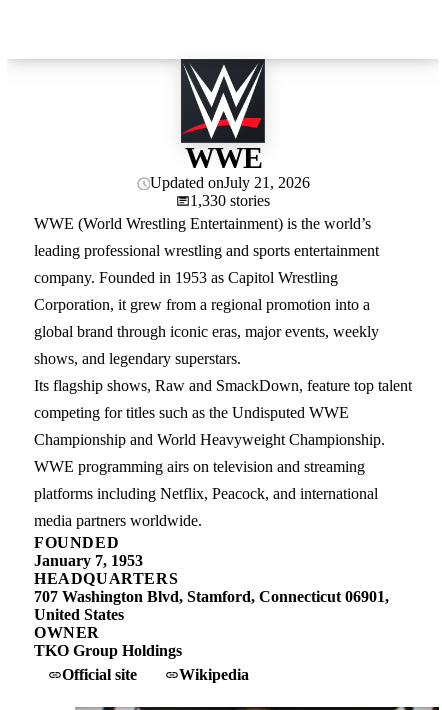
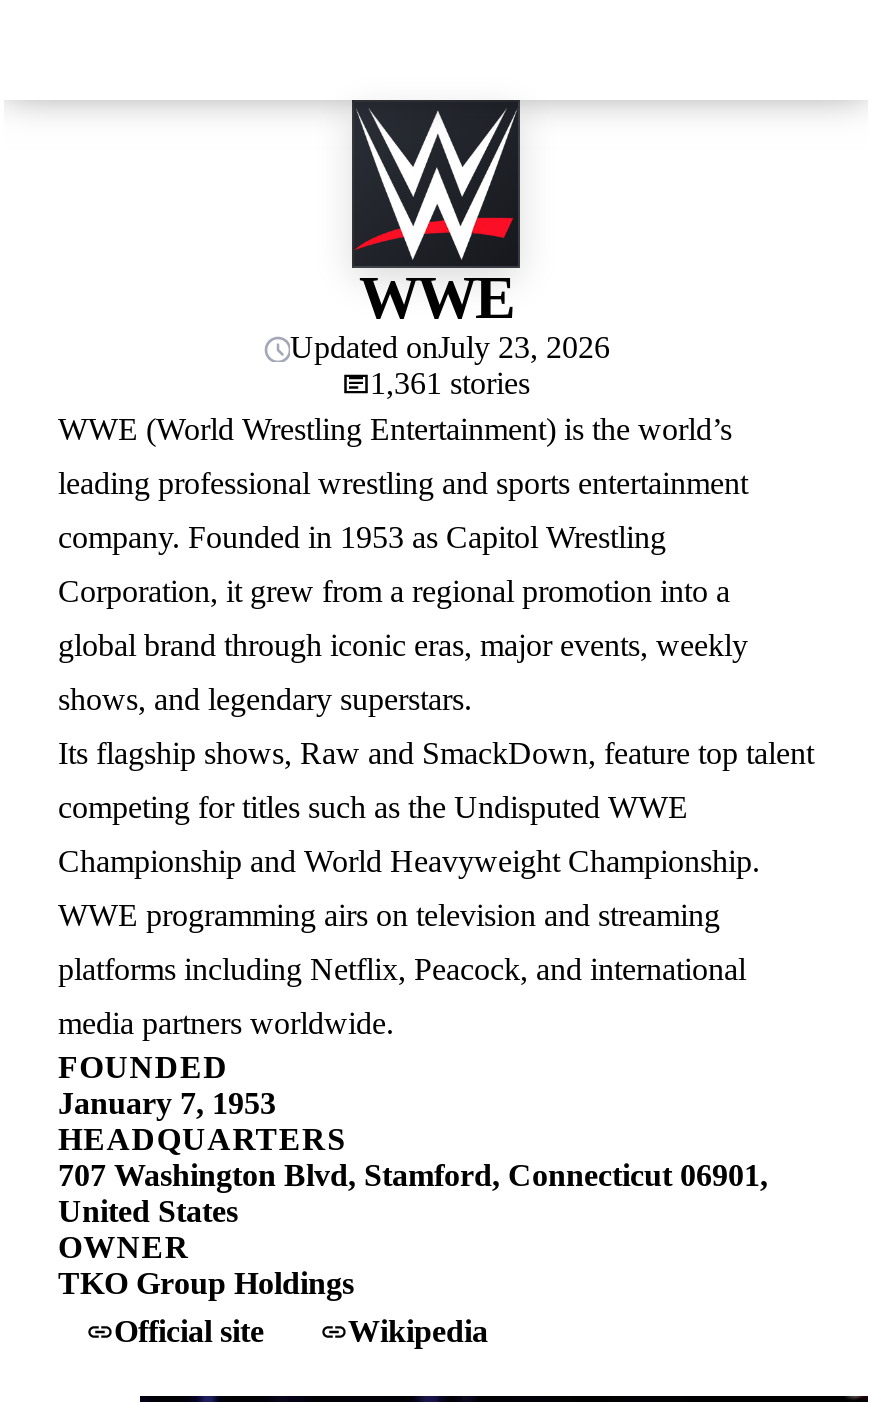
- Updated onJuly 21, 2026
+ Updated onJuly 23, 2026

- 1,330 stories
+ 1,361 stories
